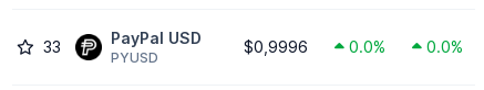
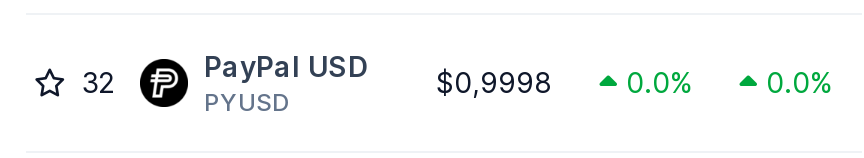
- 33
+ 32

- $0,9996
+ $0,9998
